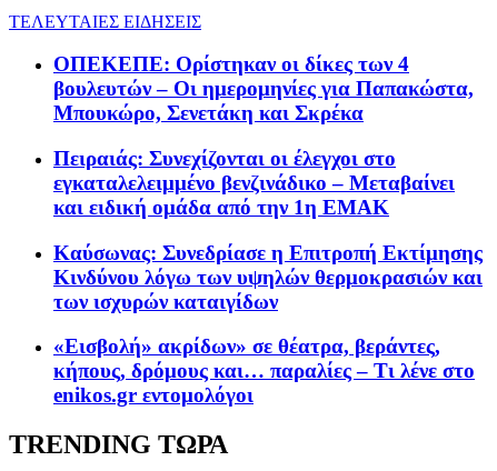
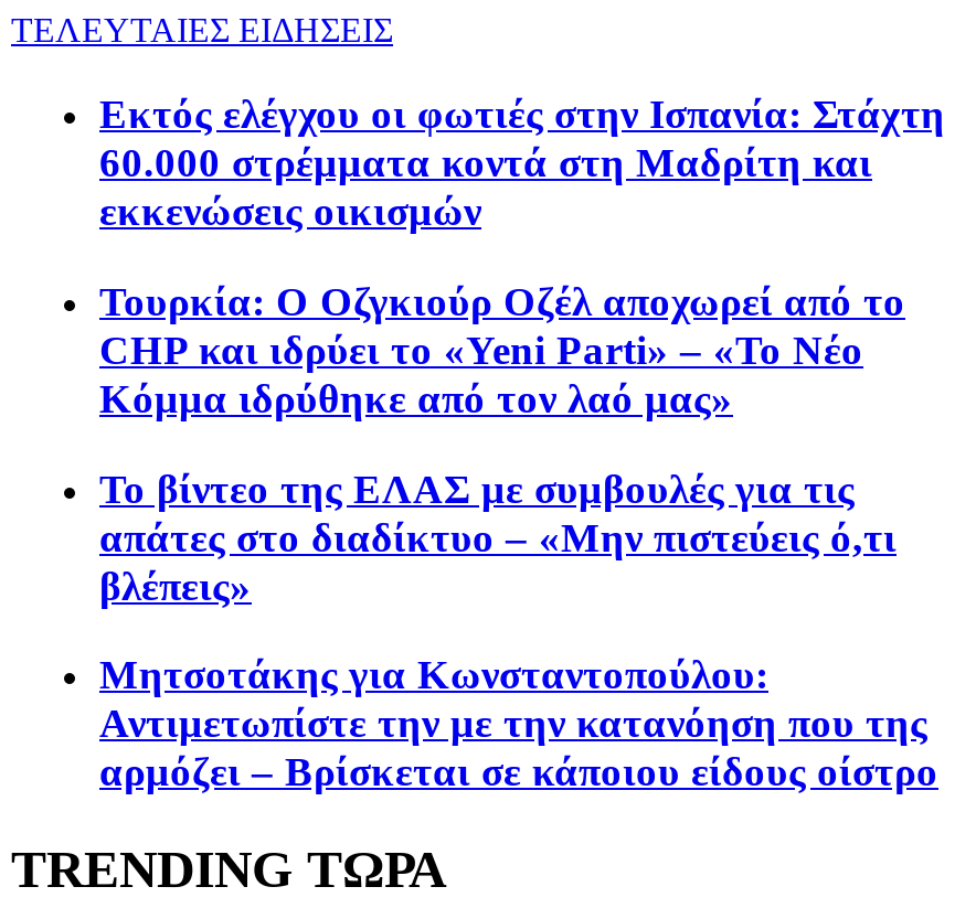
- ΟΠΕΚΕΠΕ: Ορίστηκαν οι δίκες των 4
- βουλευτών – Οι ημερομηνίες για Παπακώστα,
- Μπουκώρο, Σενετάκη και Σκρέκα
+ Εκτός ελέγχου οι φωτιές στην Ισπανία: Στάχτη
+ 60.000 στρέμματα κοντά στη Μαδρίτη και
+ εκκενώσεις οικισμών

- Πειραιάς: Συνεχίζονται οι έλεγχοι στο
- εγκαταλελειμμένο βενζινάδικο – Μεταβαίνει
- και ειδική ομάδα από την 1η ΕΜΑΚ
+ Τουρκία: Ο Οζγκιούρ Οζέλ αποχωρεί από το
+ CHP και ιδρύει το «Yeni Parti» – «Το Νέο
+ Κόμμα ιδρύθηκε από τον λαό μας»

- Καύσωνας: Συνεδρίασε η Επιτροπή Εκτίμησης
- Κινδύνου λόγω των υψηλών θερμοκρασιών και
- των ισχυρών καταιγίδων
+ Το βίντεο της ΕΛΑΣ με συμβουλές για τις
+ απάτες στο διαδίκτυο – «Μην πιστεύεις ό,τι
+ βλέπεις»

- «Εισβολή» ακρίδων» σε θέατρα, βεράντες,
- κήπους, δρόμους και… παραλίες – Τι λένε στο
- enikos.gr εντομολόγοι
+ Μητσοτάκης για Κωνσταντοπούλου:
+ Αντιμετωπίστε την με την κατανόηση που της
+ αρμόζει – Βρίσκεται σε κάποιου είδους οίστρο
